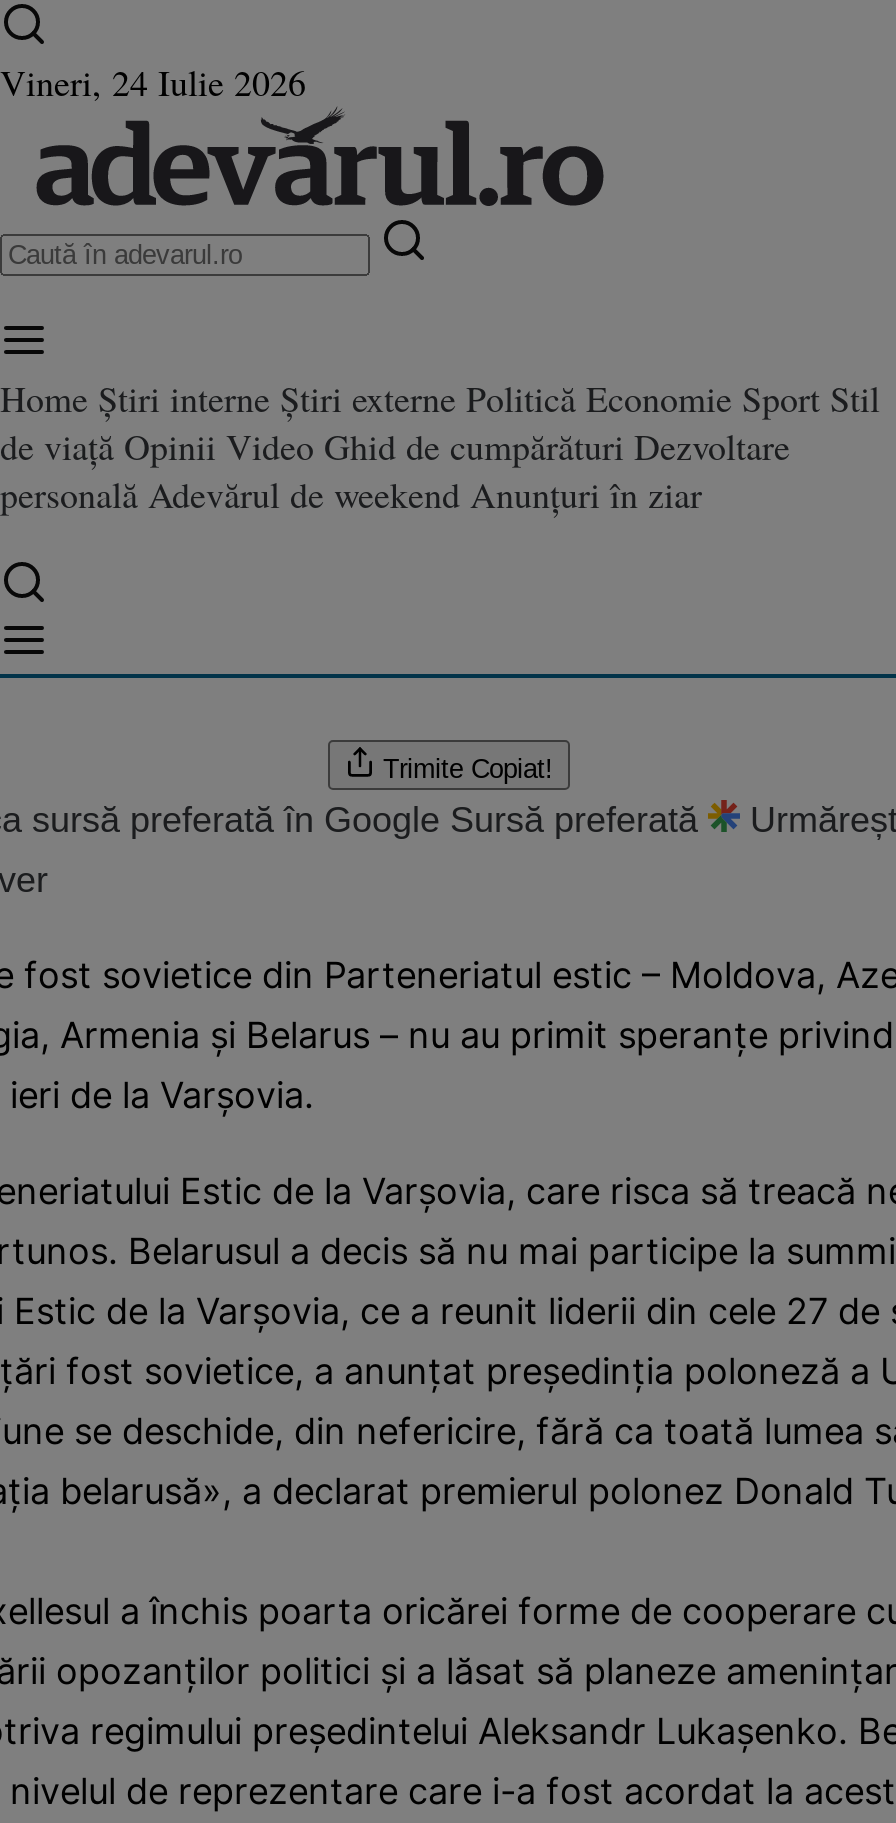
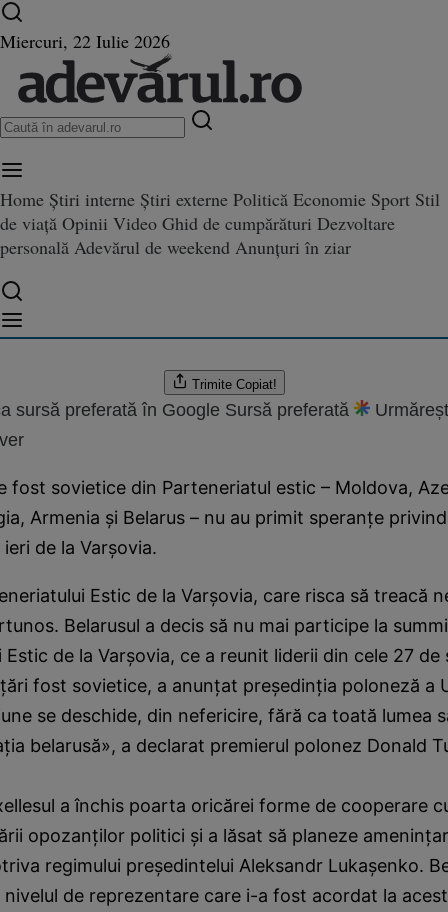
- Vineri, 24 Iulie 2026
+ Miercuri, 22 Iulie 2026
